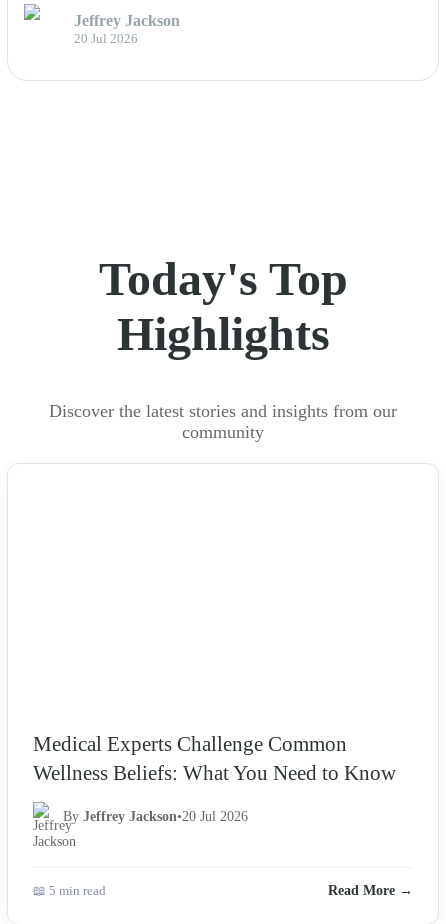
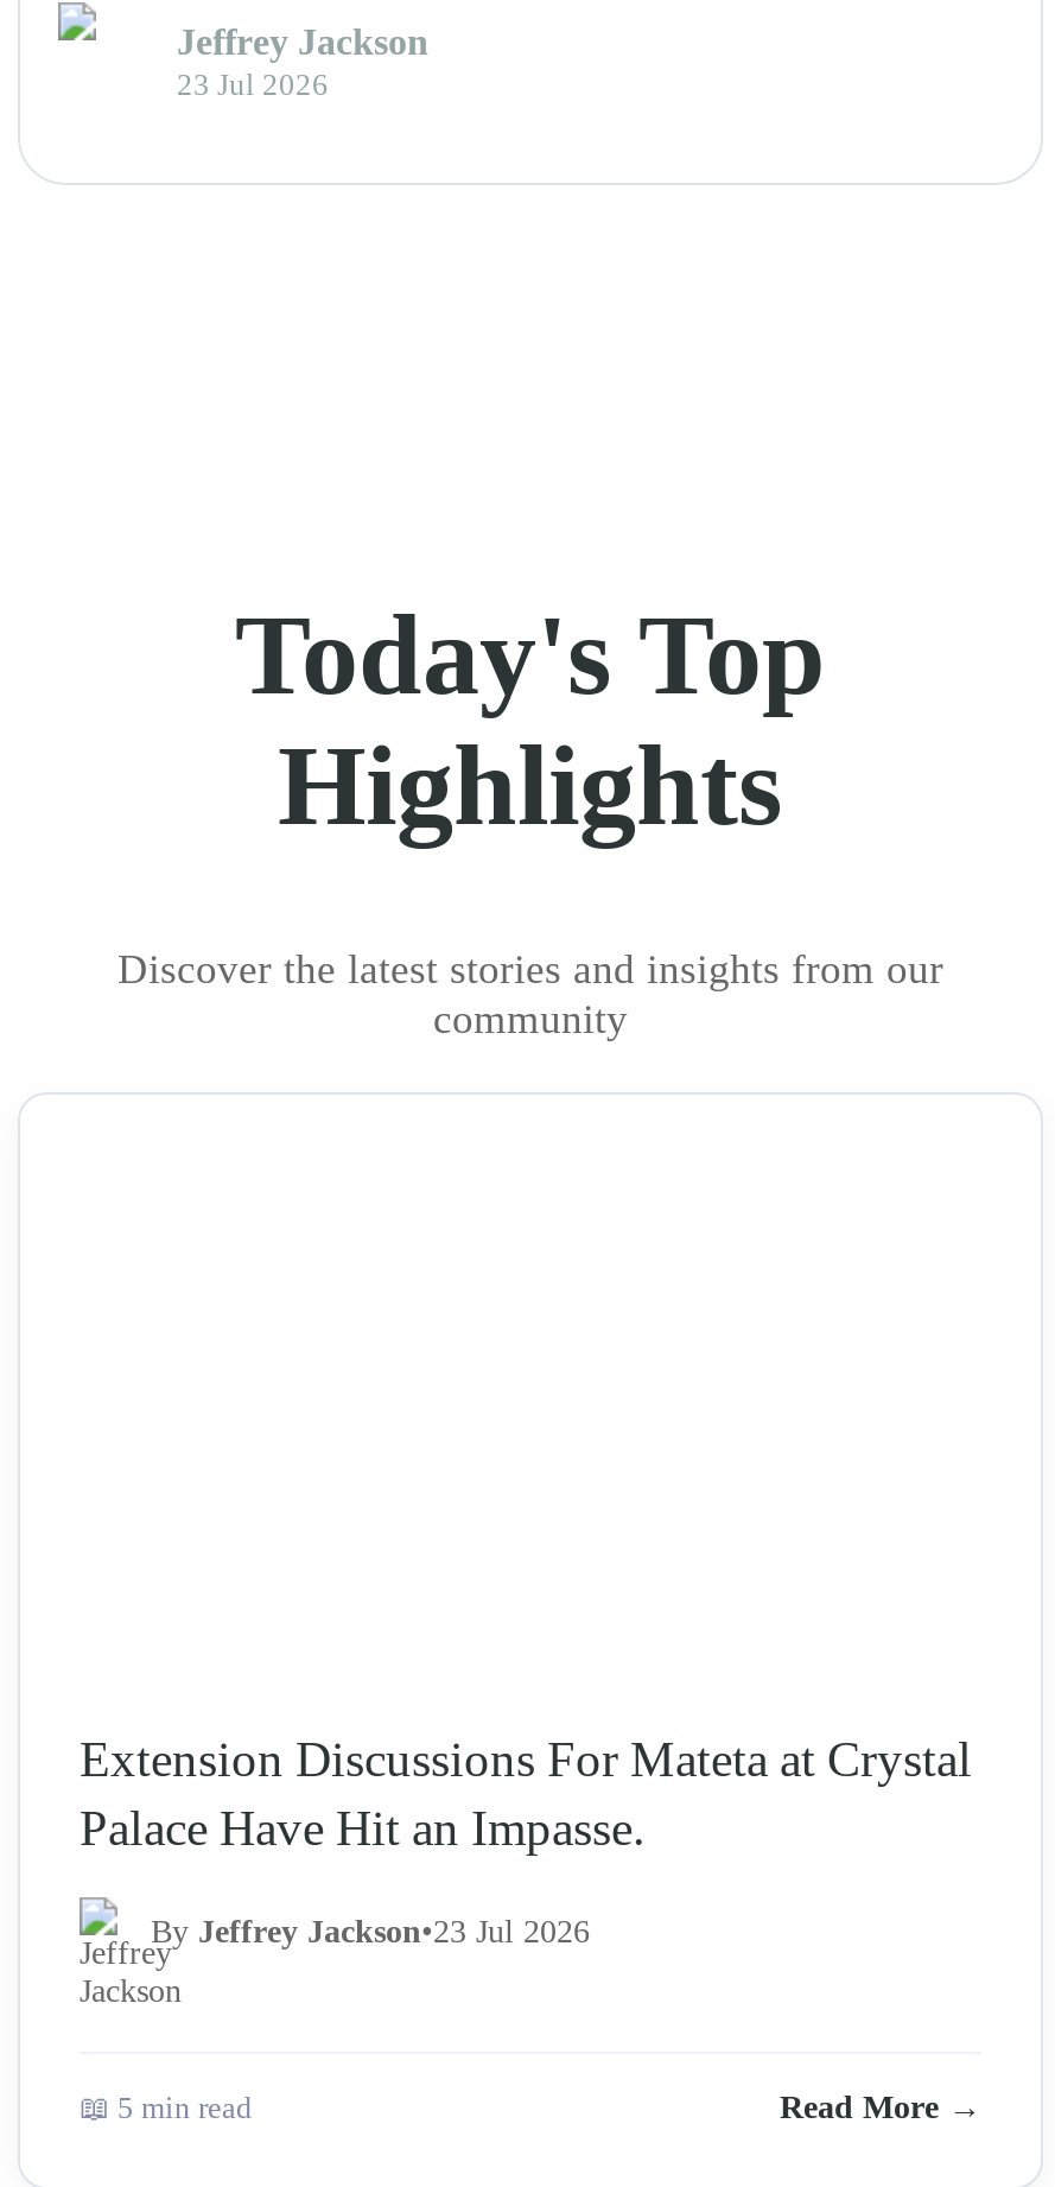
- 20 Jul 2026
+ 23 Jul 2026

- Medical Experts Challenge Common
- Wellness Beliefs: What You Need to Know
+ Extension Discussions For Mateta at Crystal
+ Palace Have Hit an Impasse.

- By Jeffrey Jackson•20 Jul 2026
+ By Jeffrey Jackson•23 Jul 2026
